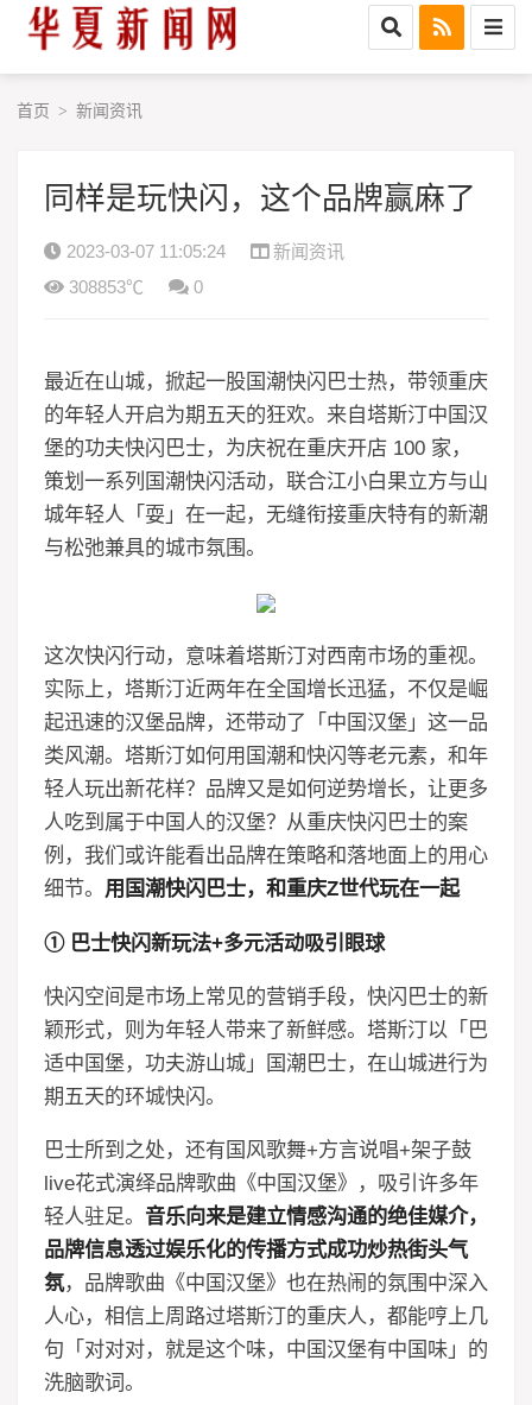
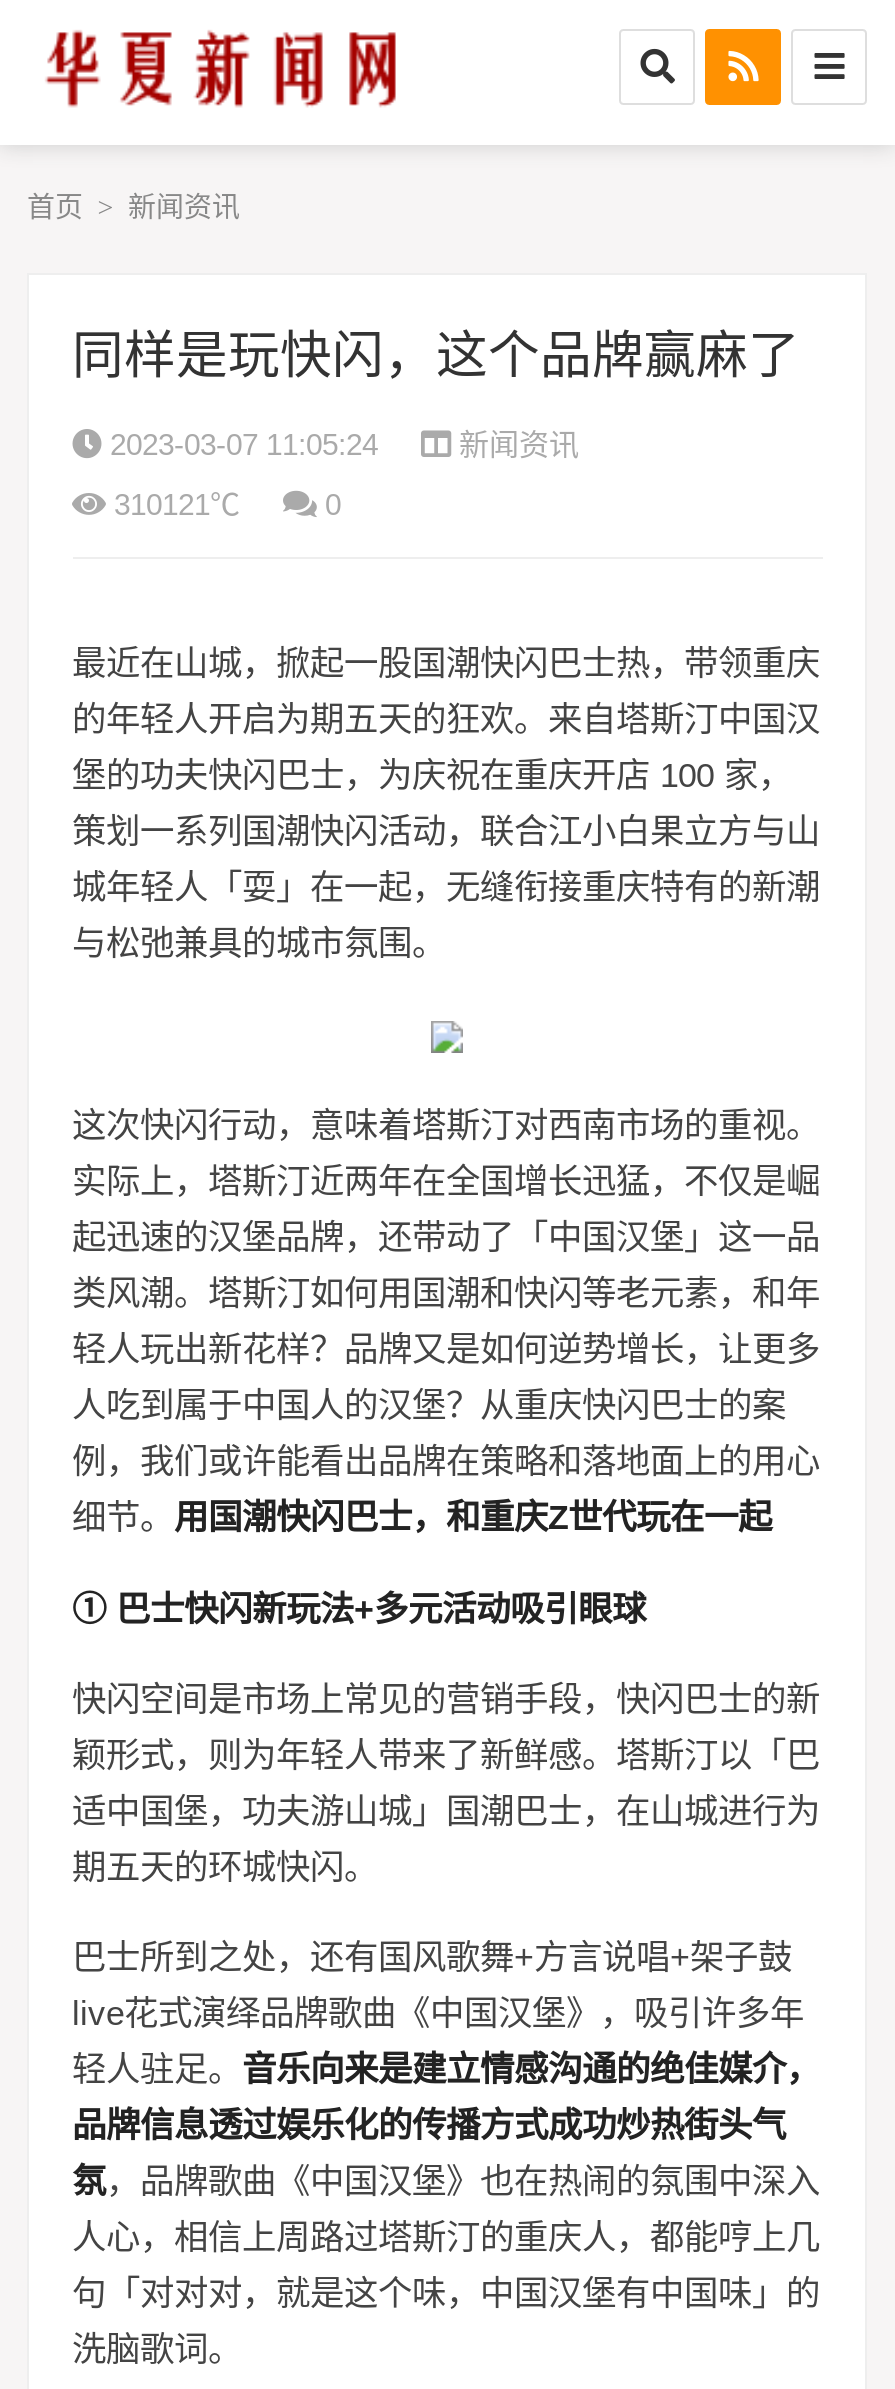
- 308853℃
+ 310121℃
